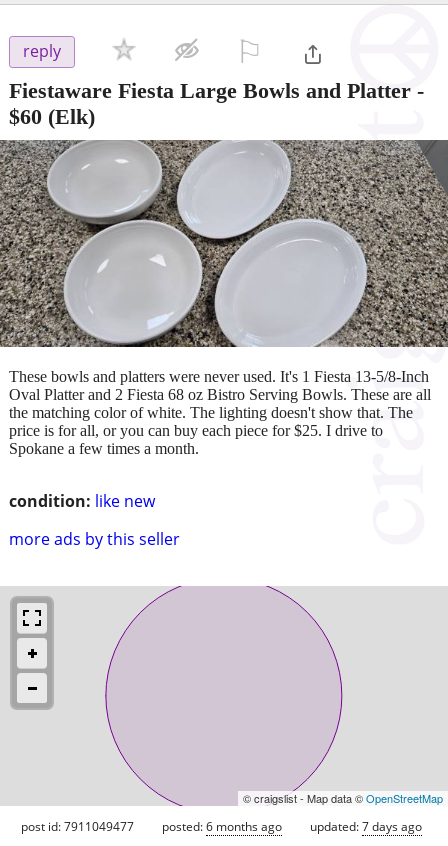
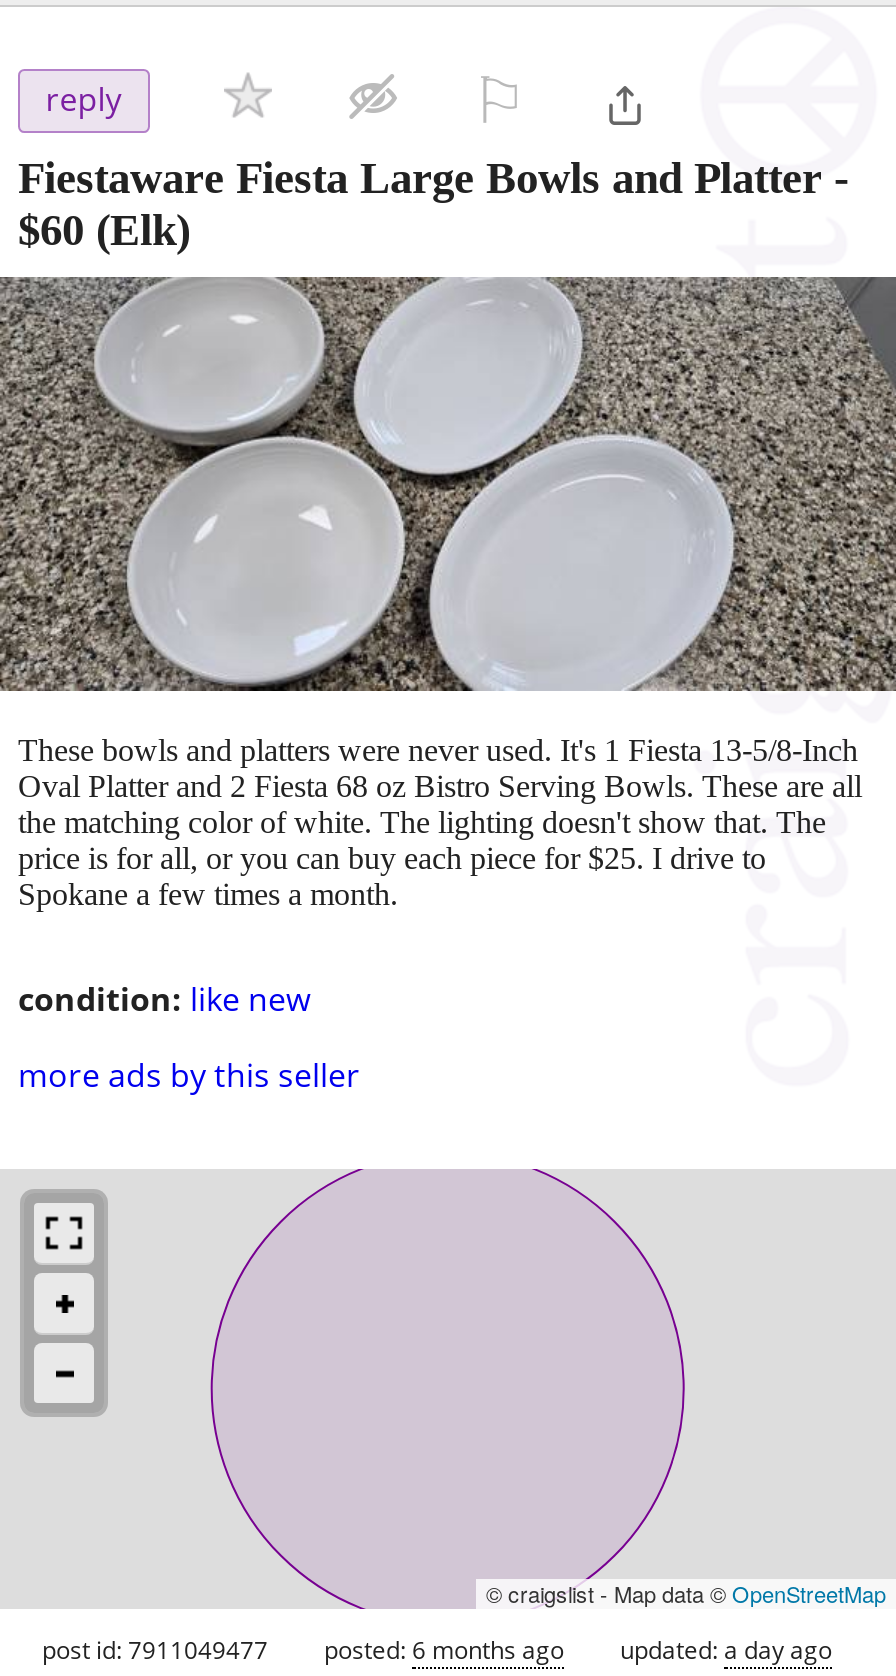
- updated: 7 days ago
+ updated: a day ago
